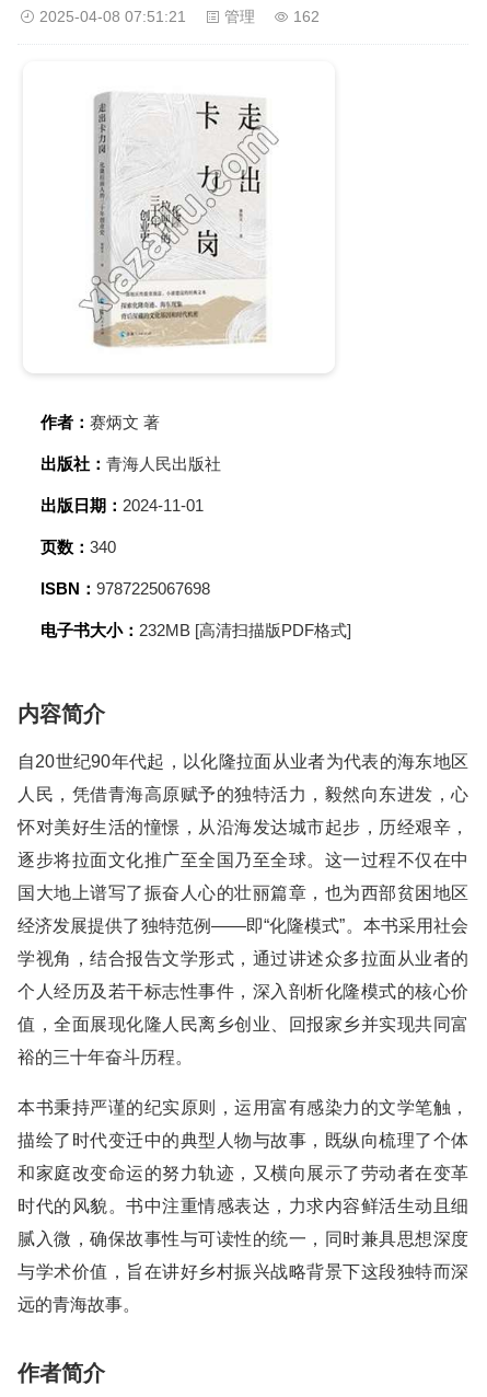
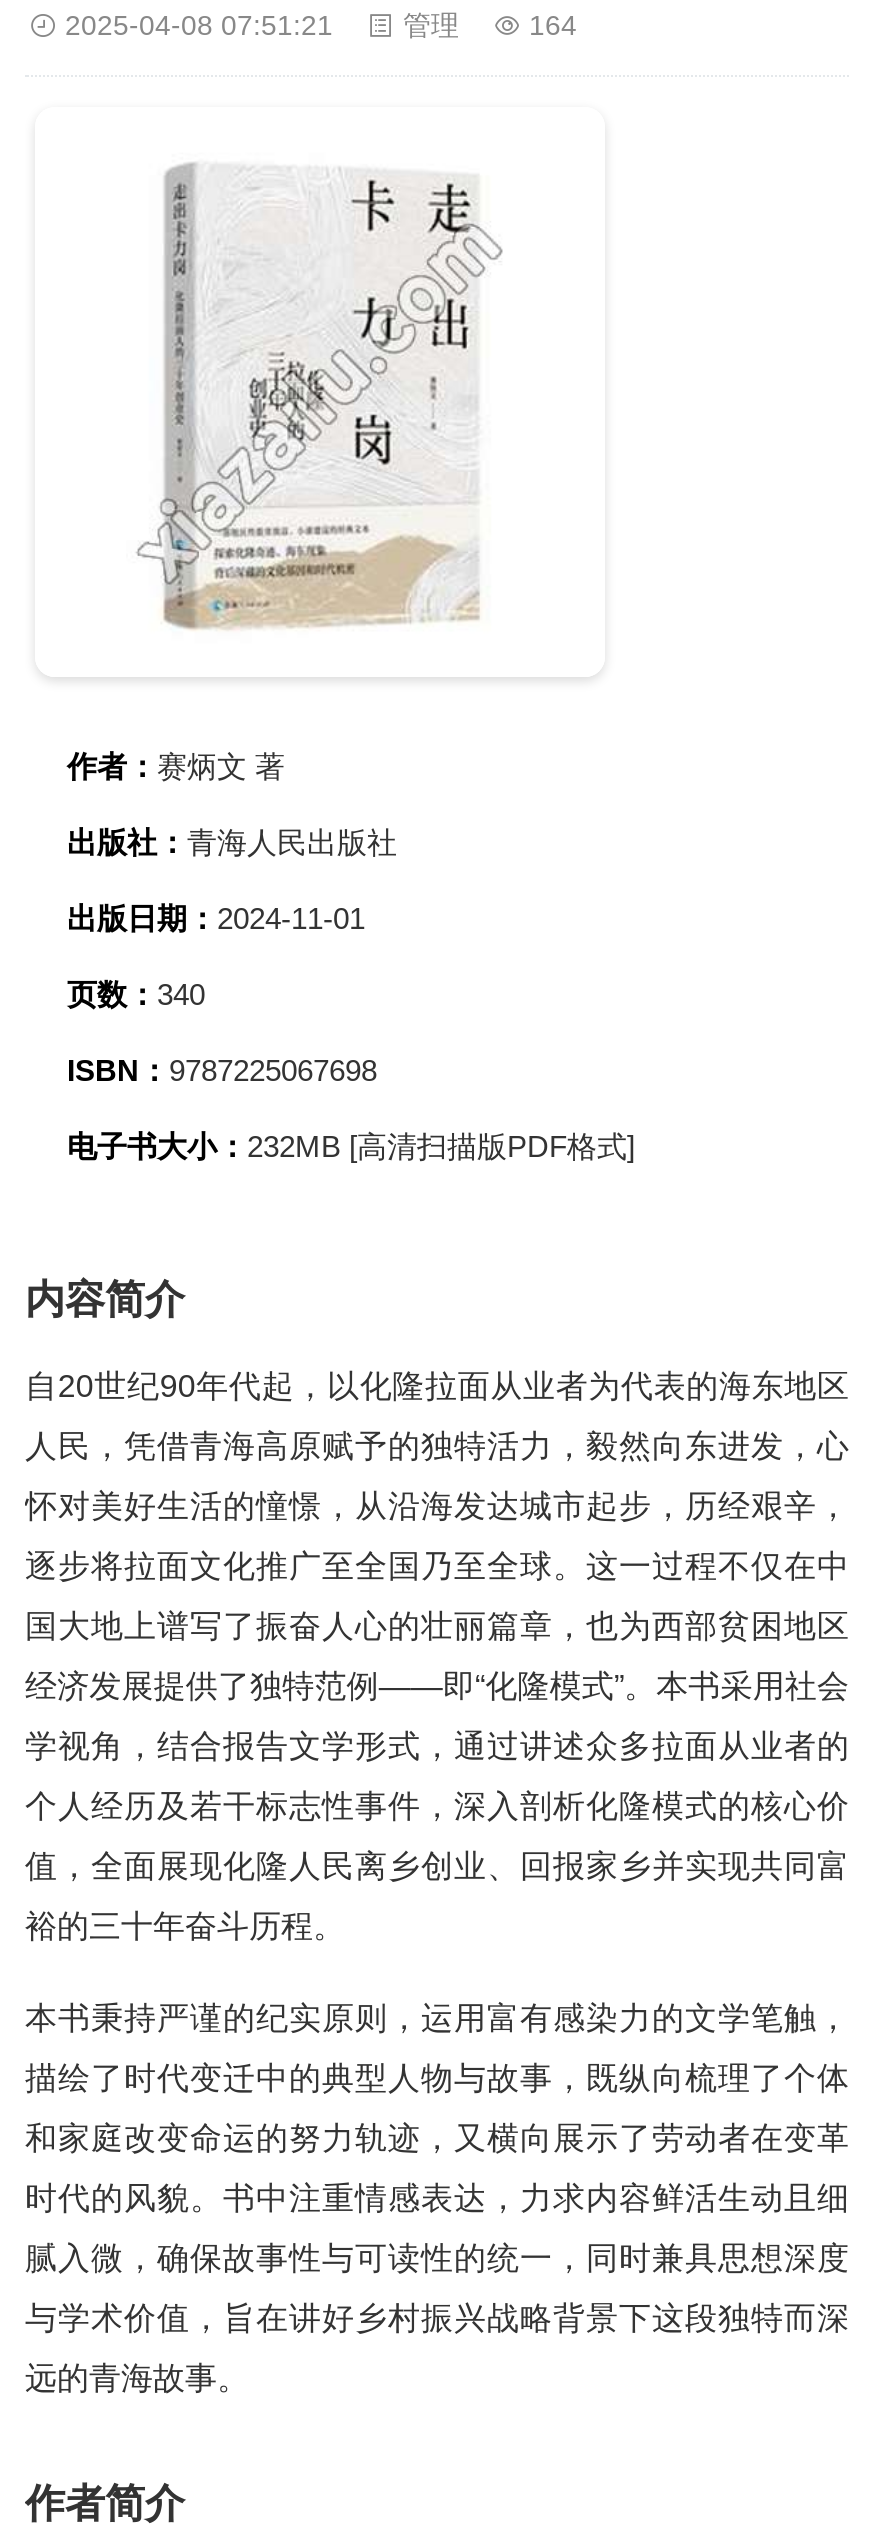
- 162
+ 164
